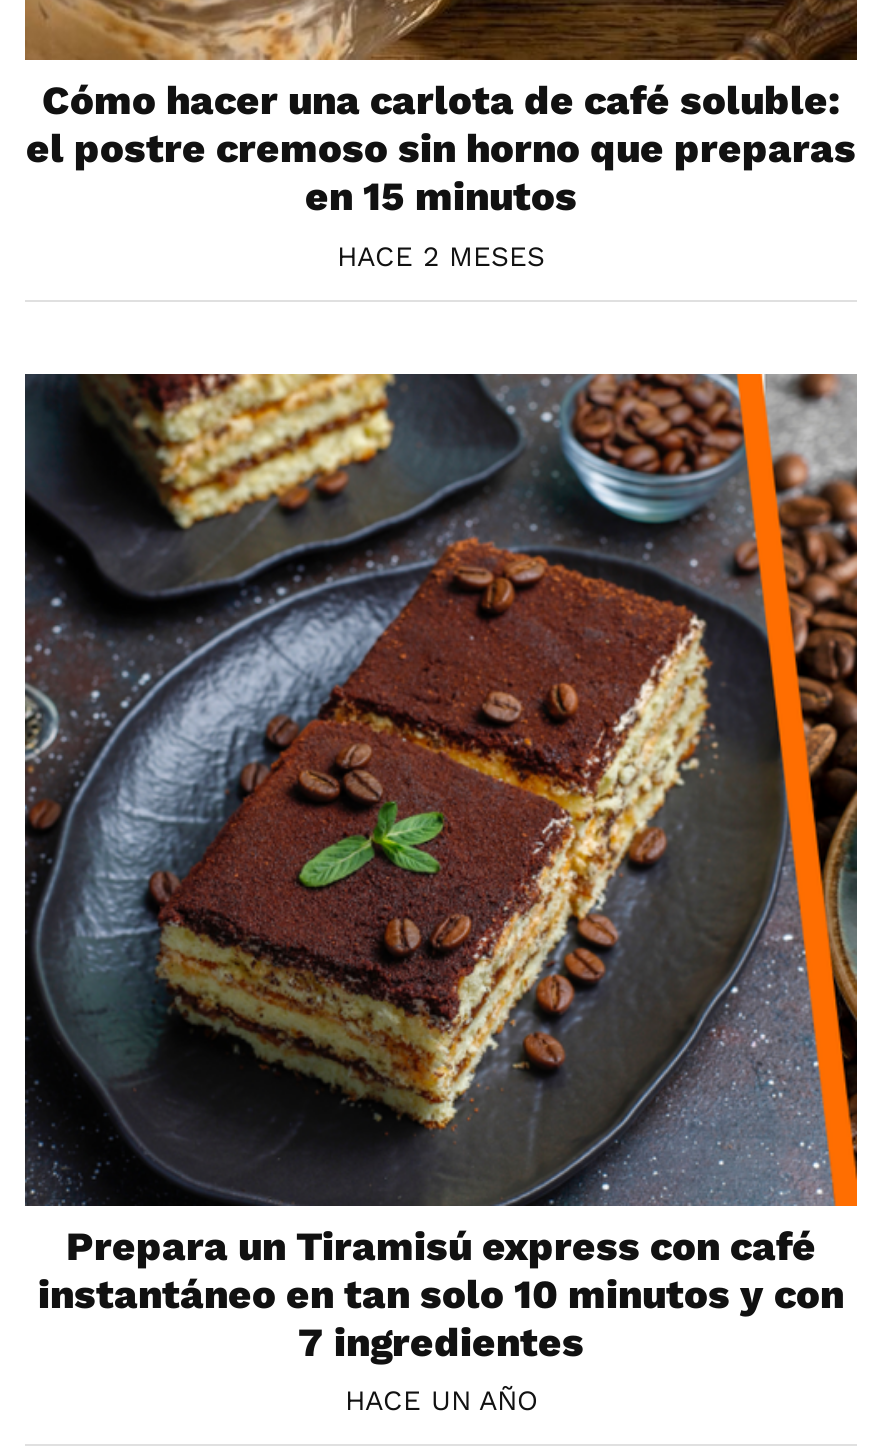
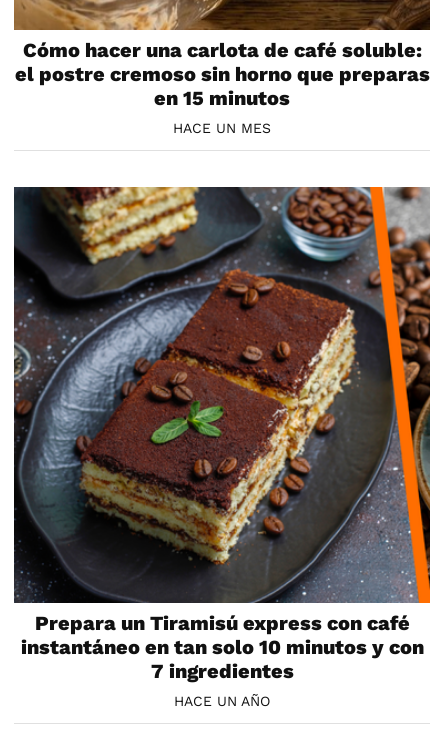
- HACE 2 MESES
+ HACE UN MES
